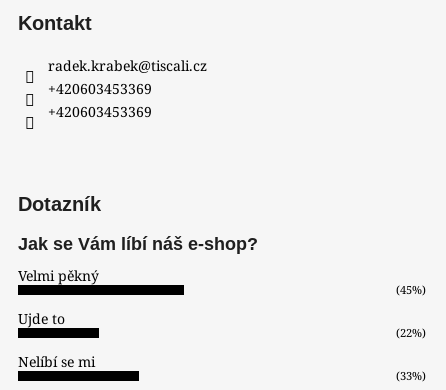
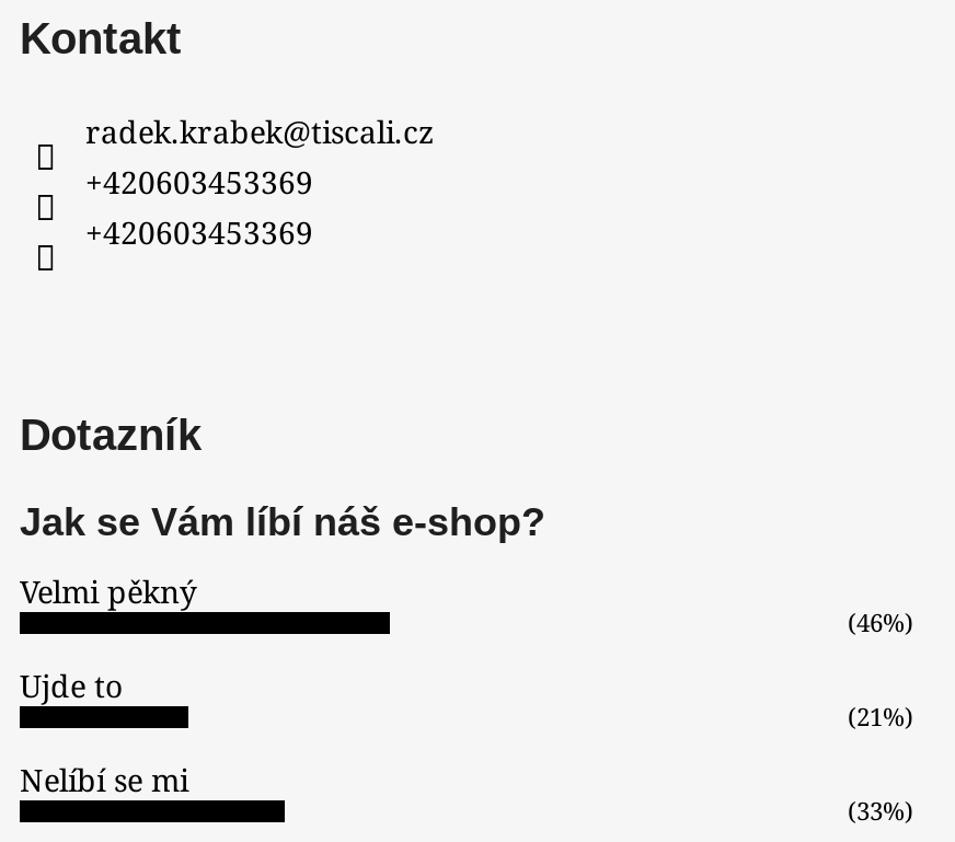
- (45%)
+ (46%)

- (22%)
+ (21%)
